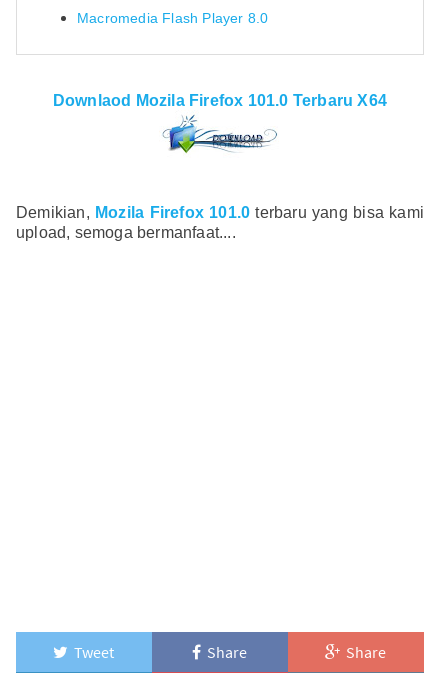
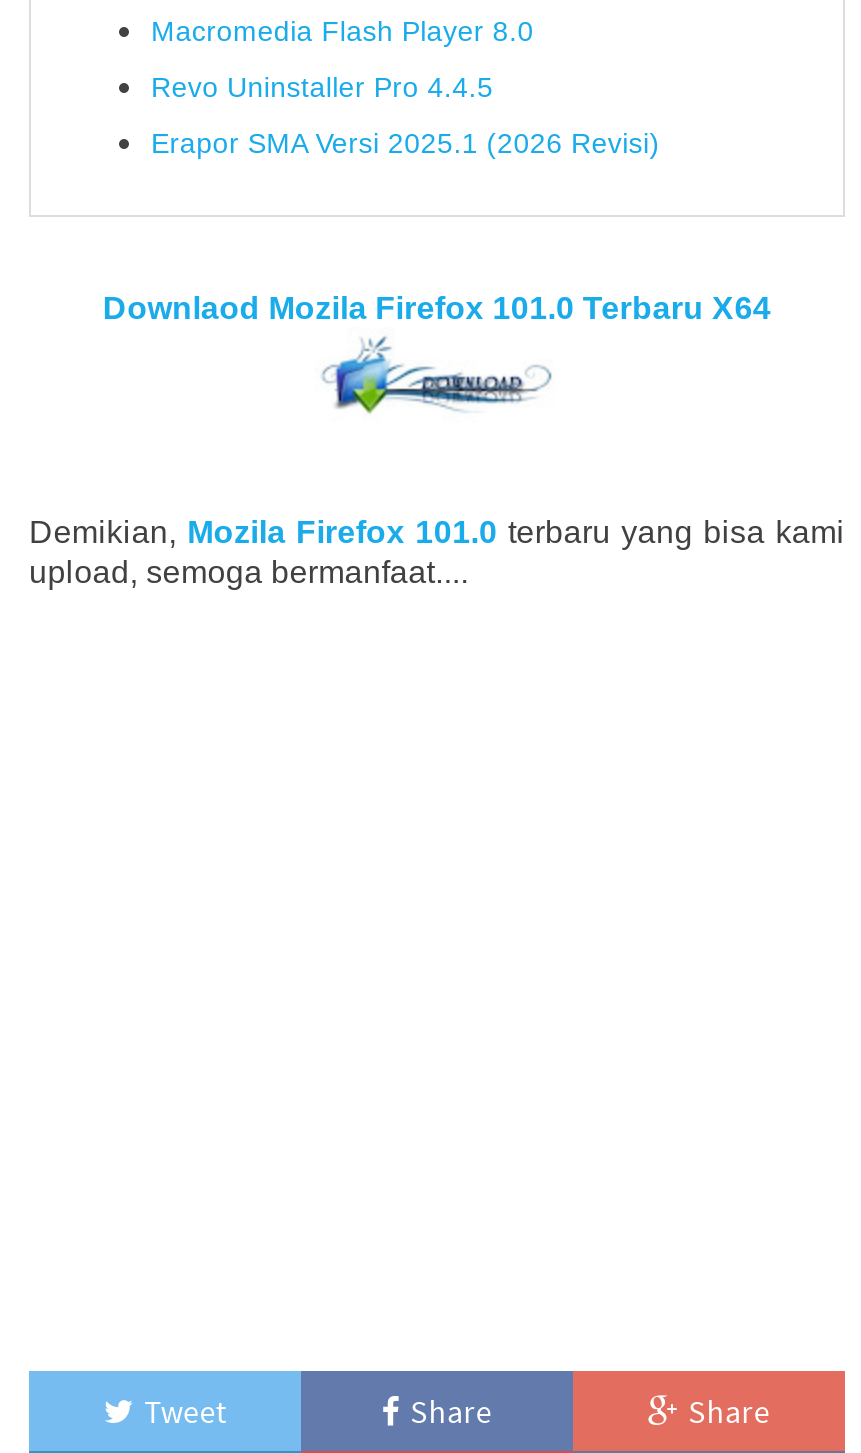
+ Revo Uninstaller Pro 4.4.5
+ Erapor SMA Versi 2025.1 (2026 Revisi)
